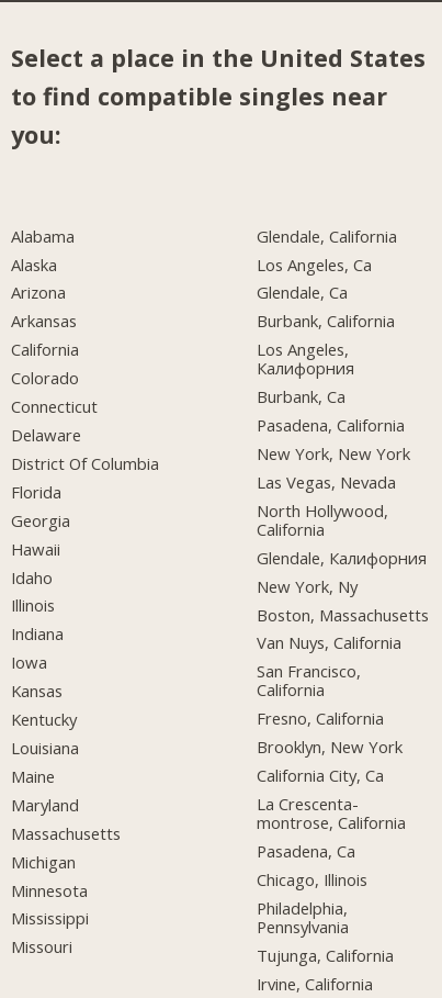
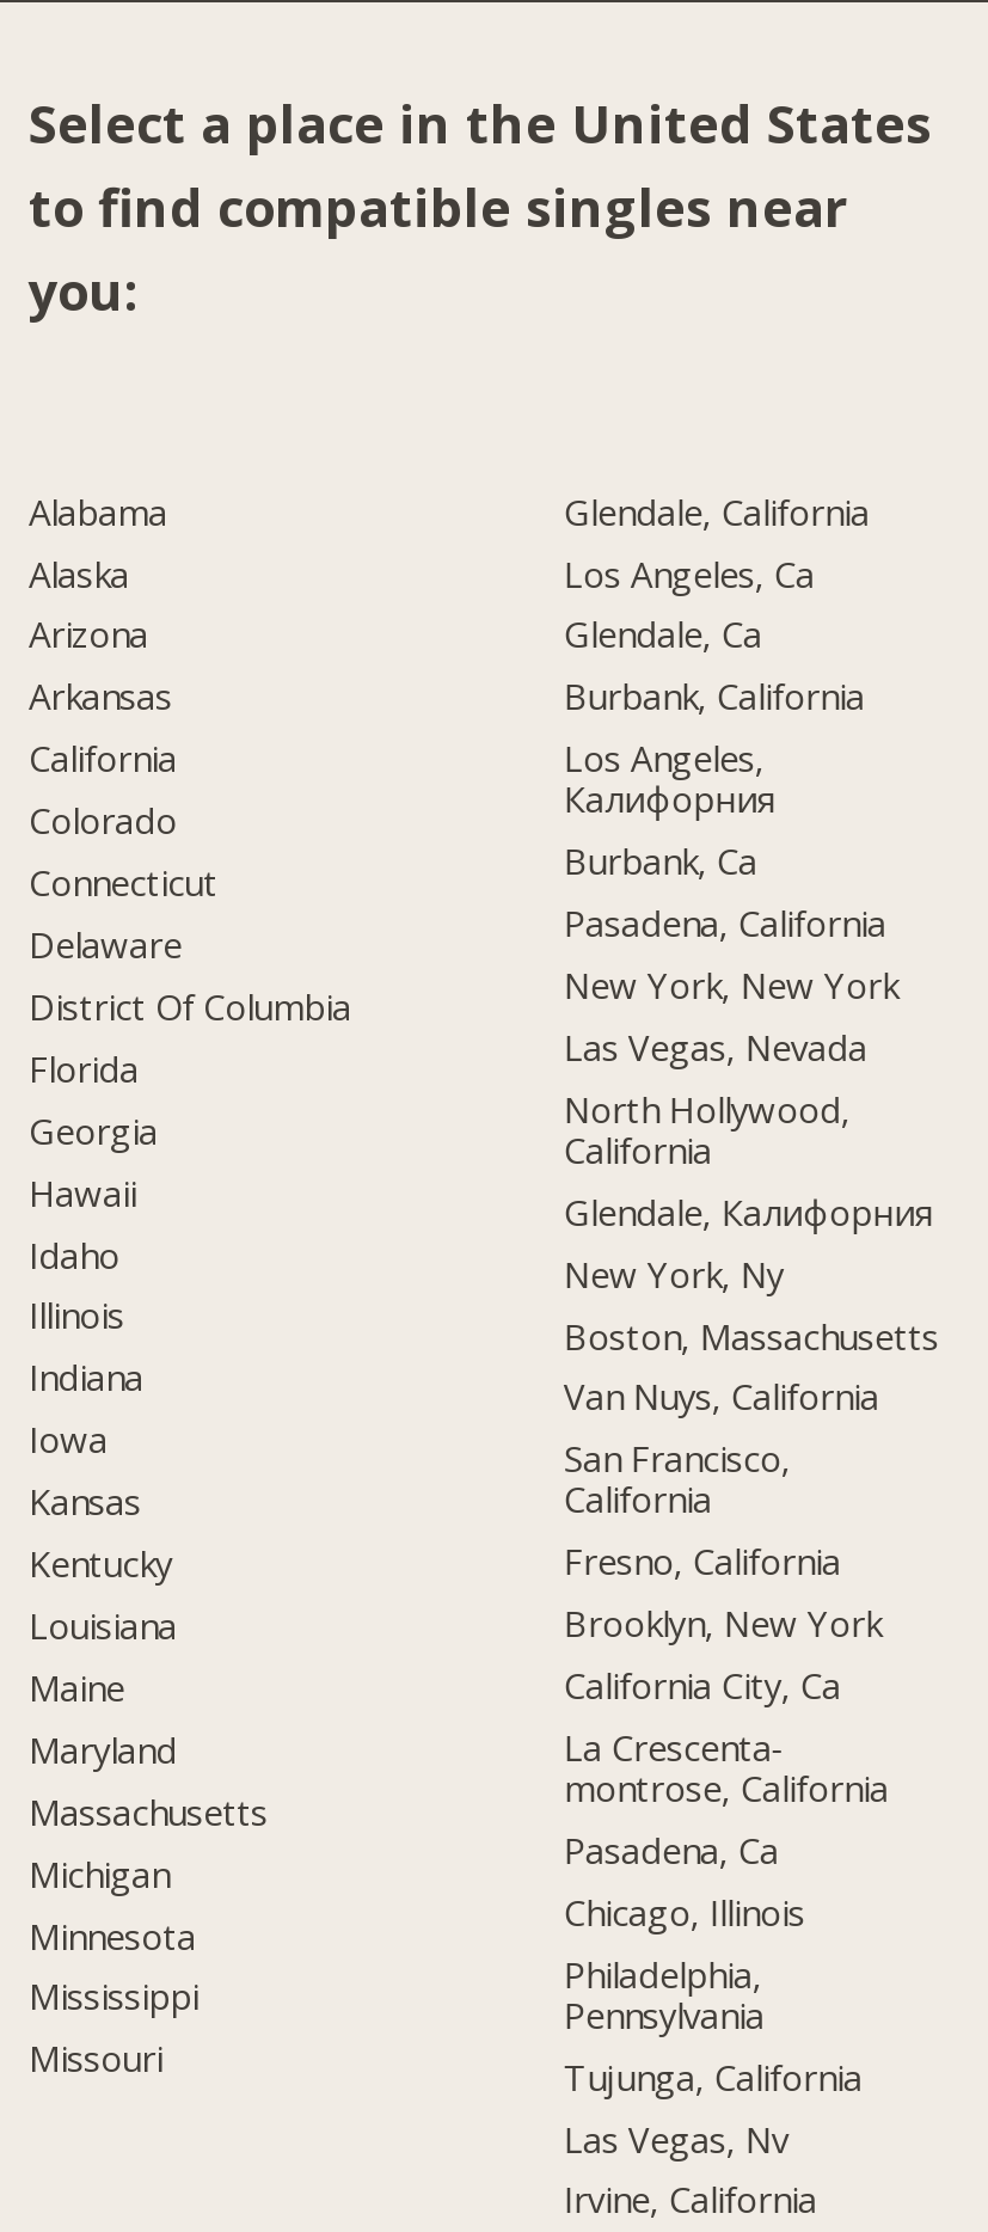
+ Las Vegas, Nv
